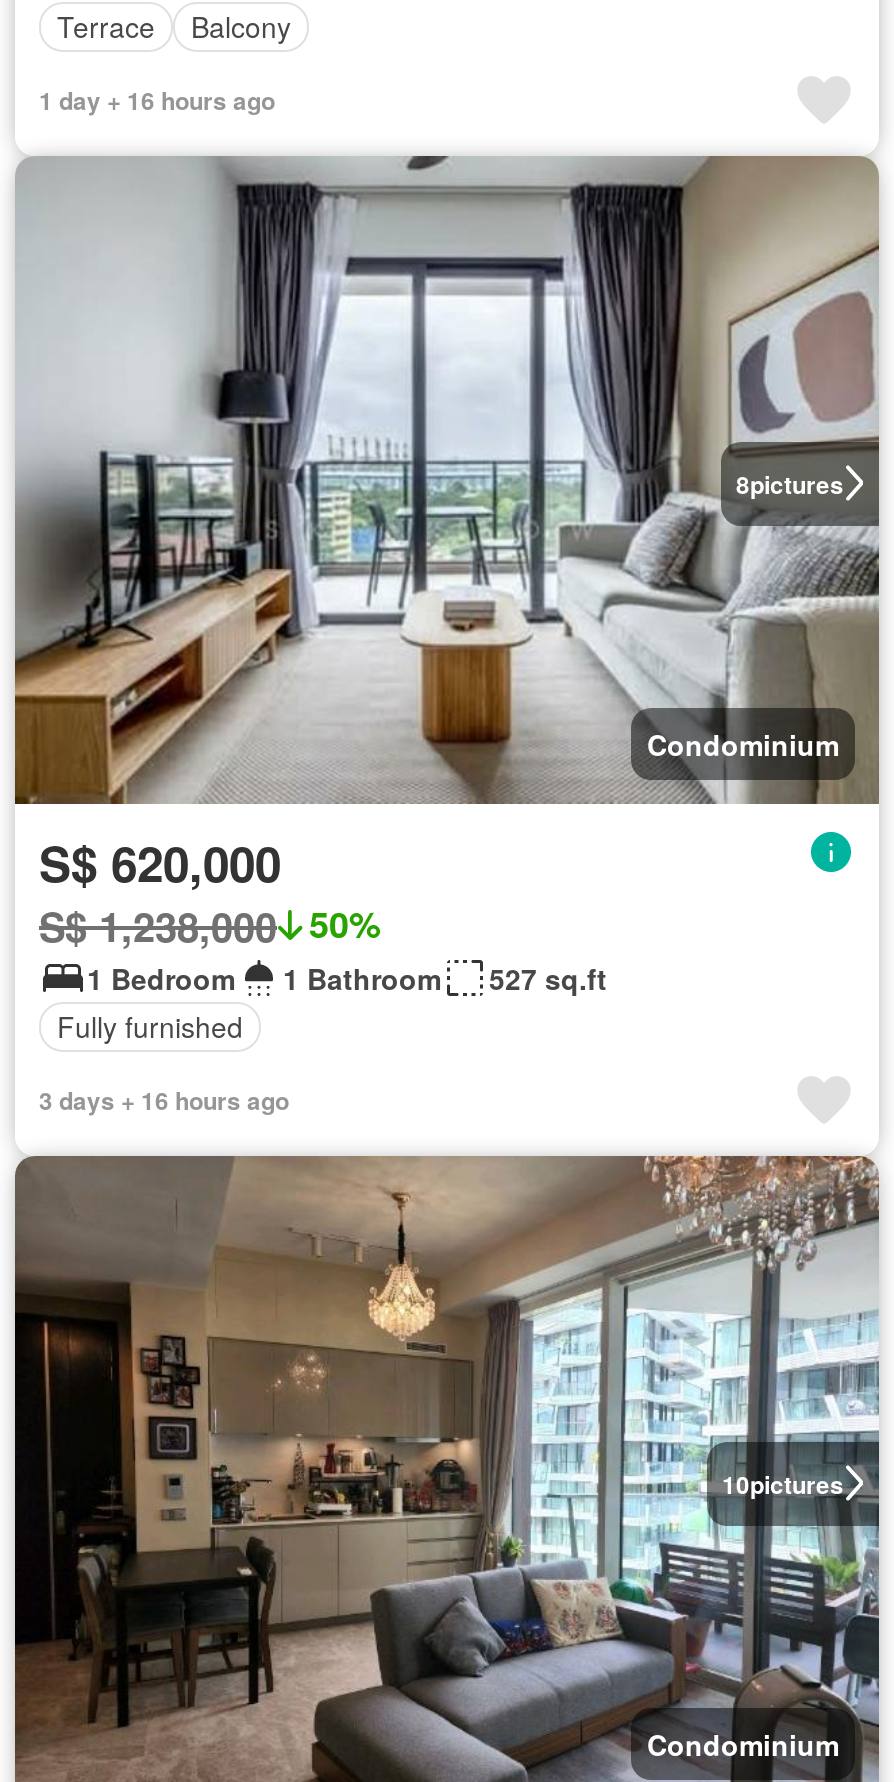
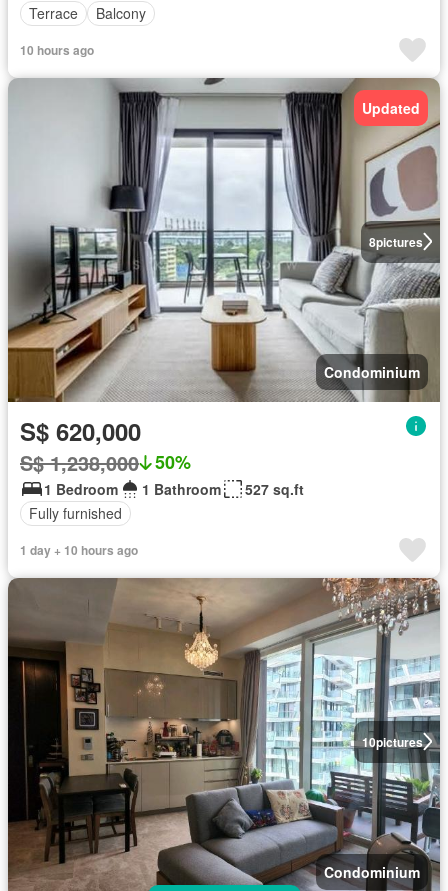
+ Updated

- 1 day + 16 hours ago
+ 10 hours ago

- 3 days + 16 hours ago
+ 1 day + 10 hours ago
